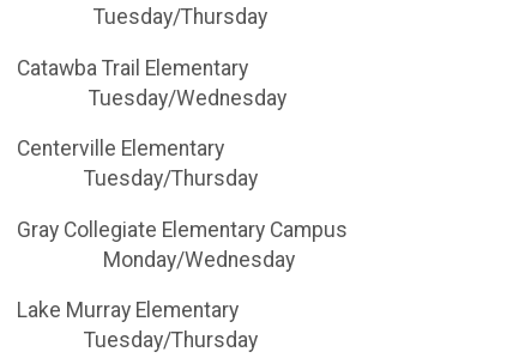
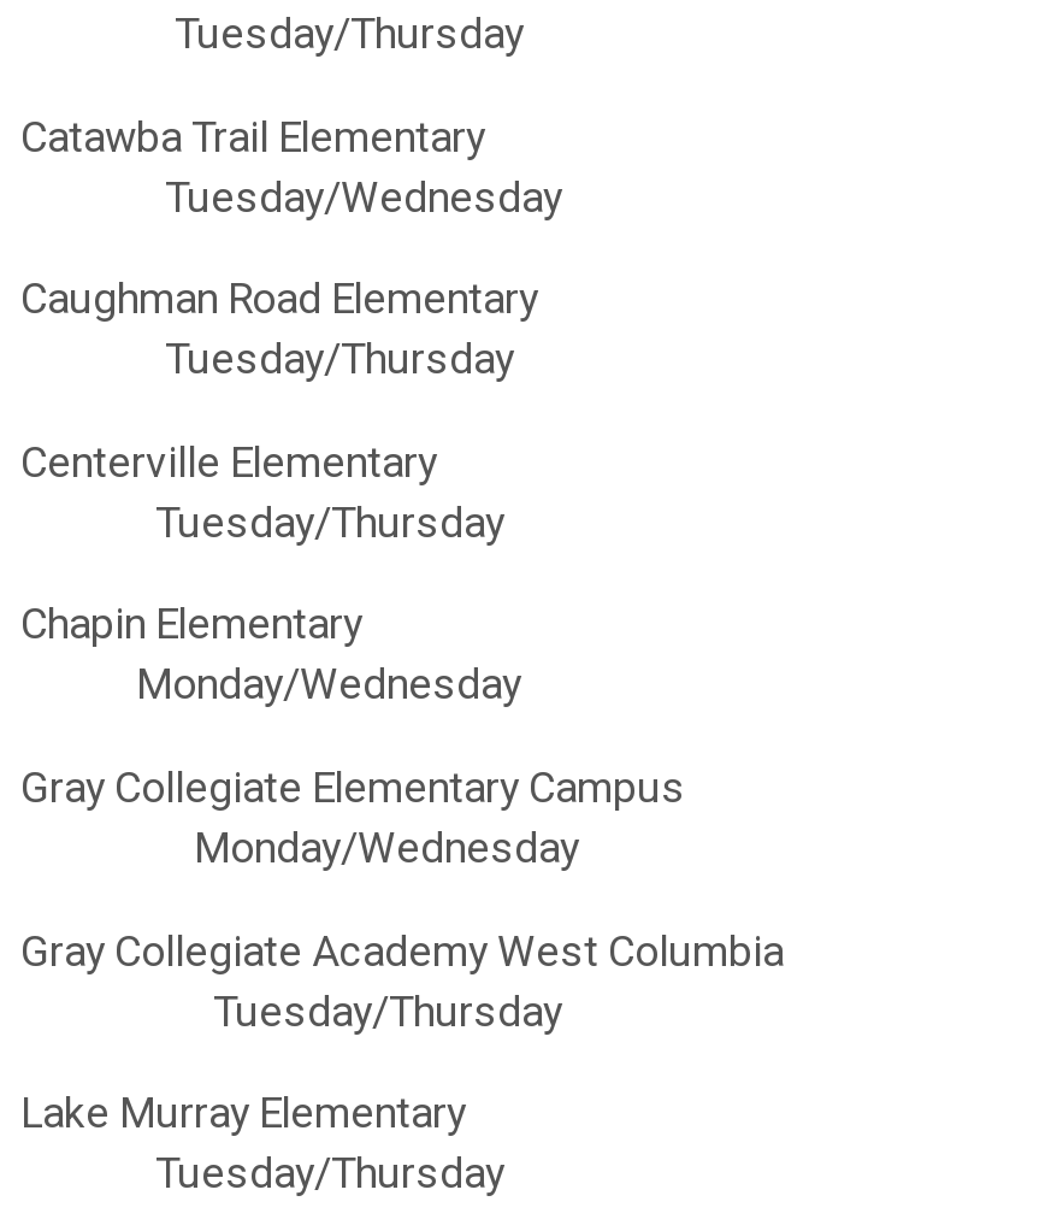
+ Caughman Road Elementary
+ Tuesday/Thursday

+ Chapin Elementary
+ Monday/Wednesday

+ Gray Collegiate Academy West Columbia
+ Tuesday/Thursday
